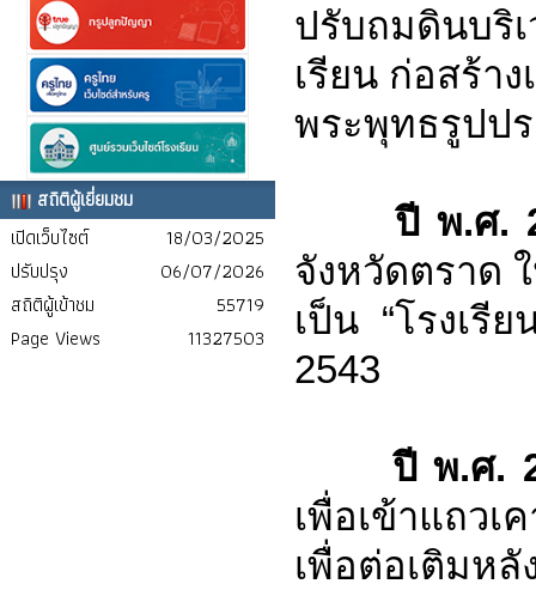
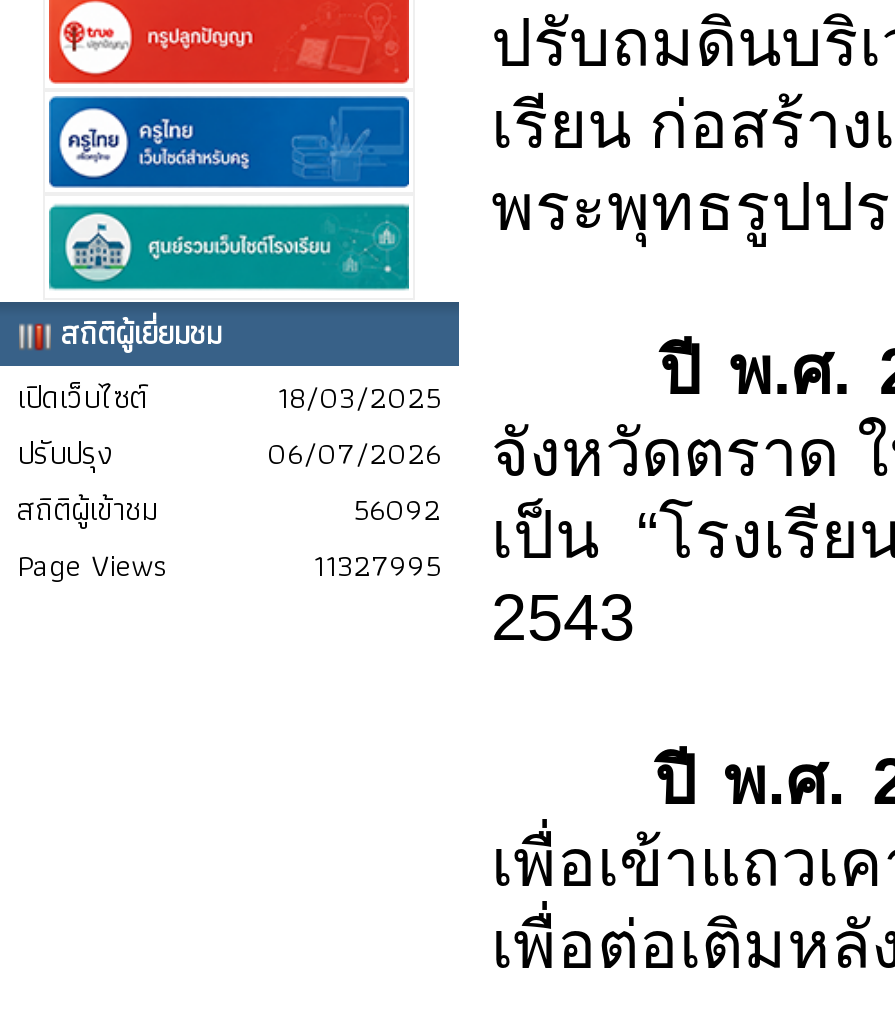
- 55719
+ 56092

- 11327503
+ 11327995
